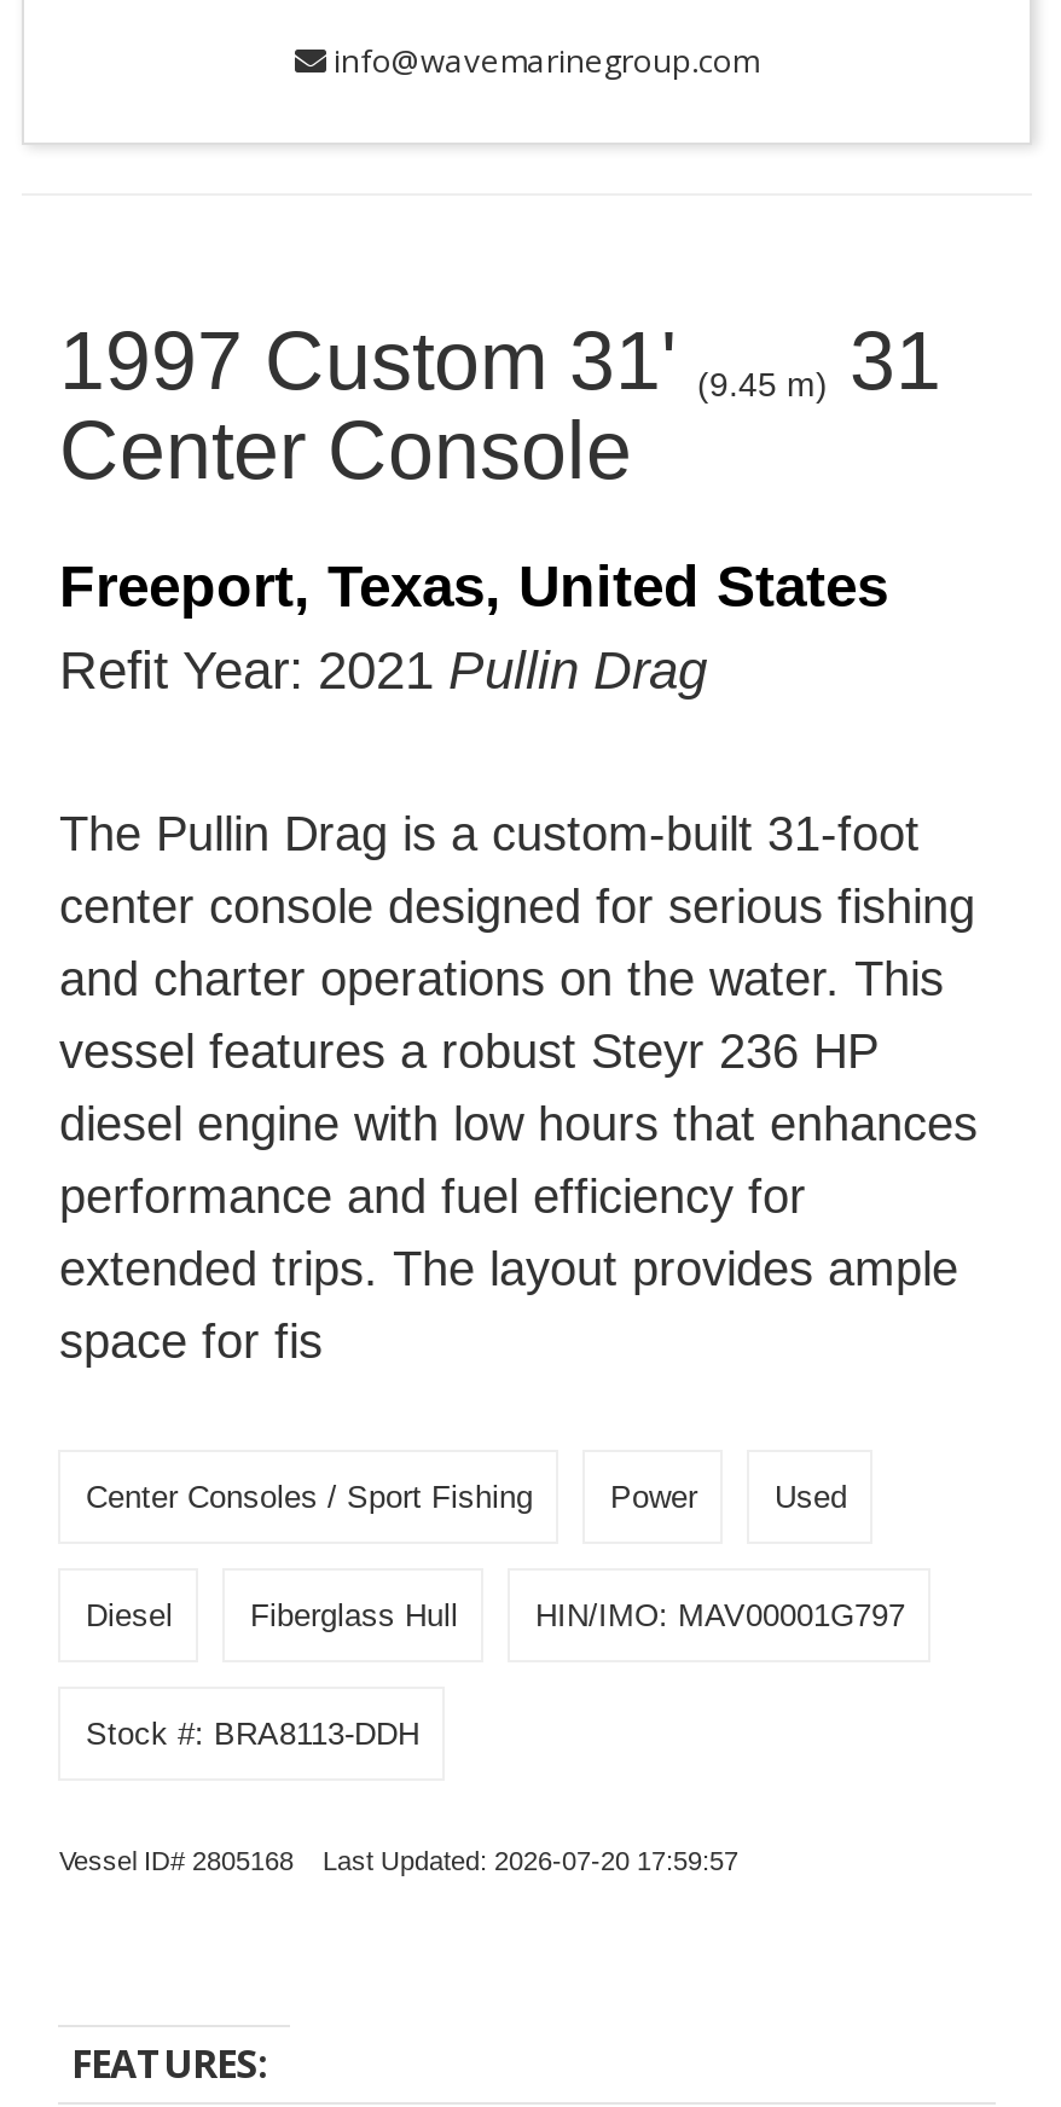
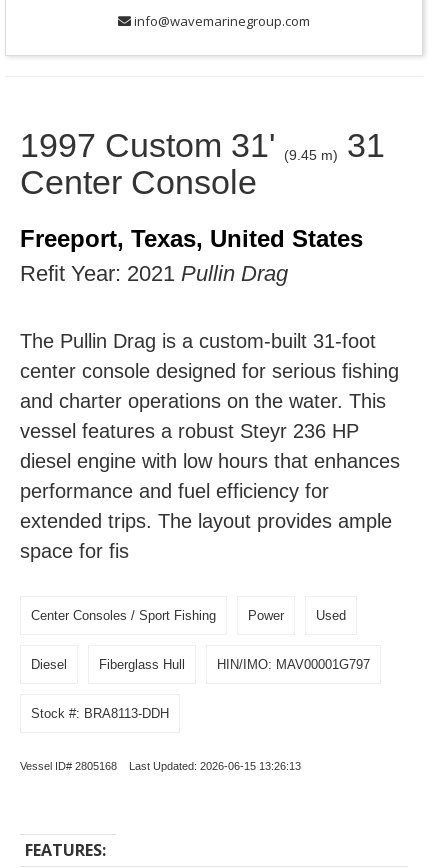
- Vessel ID# 2805168 Last Updated: 2026-07-20 17:59:57
+ Vessel ID# 2805168 Last Updated: 2026-06-15 13:26:13
